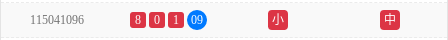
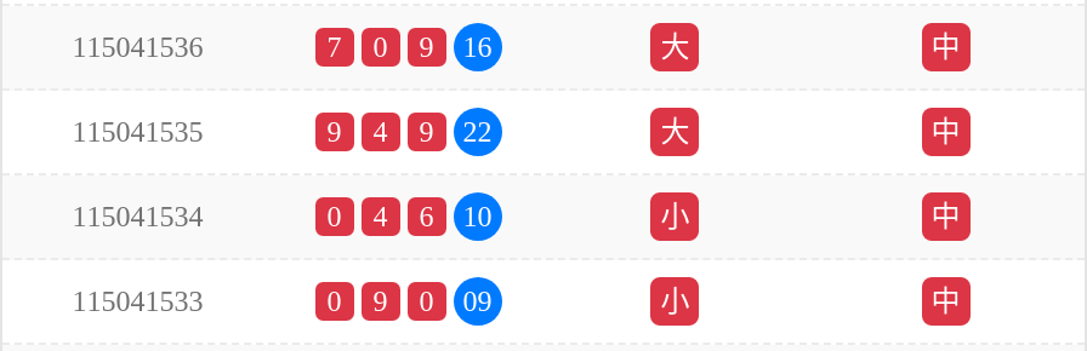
- 115041096
+ 115041536

- 8
+ 7

- 1
+ 9
+ 16
+ 大
+ 中
+ 115041535
+ 9
+ 4
+ 9
+ 22
+ 大
+ 中
+ 115041534
+ 0
+ 4
+ 6
+ 10
+ 小
+ 中
+ 115041533
+ 0
+ 9
+ 0
